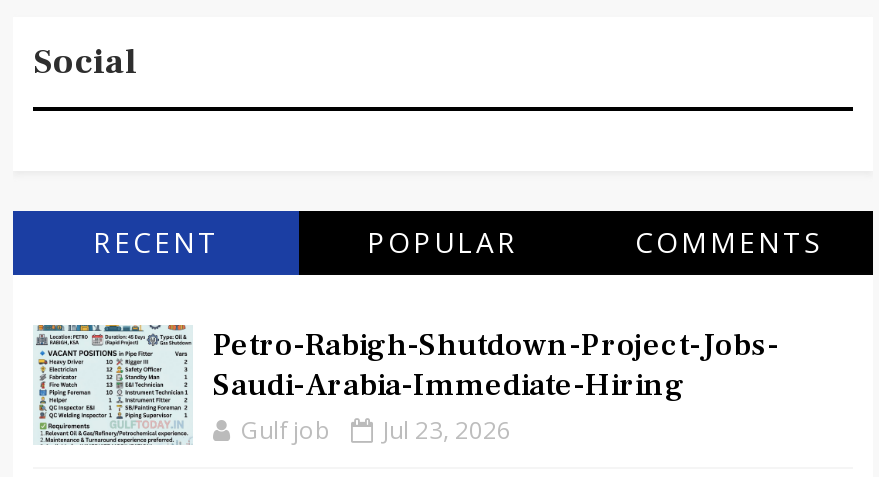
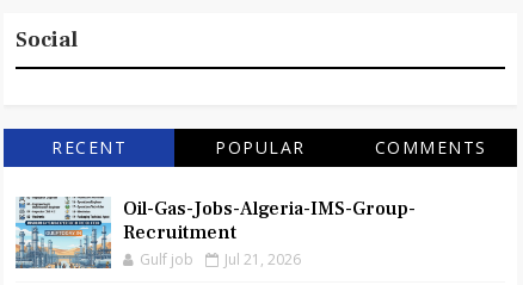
- [image]
- Petro-Rabigh-Shutdown-Project-Jobs-
- Saudi-Arabia-Immediate-Hiring
+ [image]
+ Oil-Gas-Jobs-Algeria-IMS-Group-
+ Recruitment

- Gulf job Jul 23, 2026
+ Gulf job Jul 21, 2026
